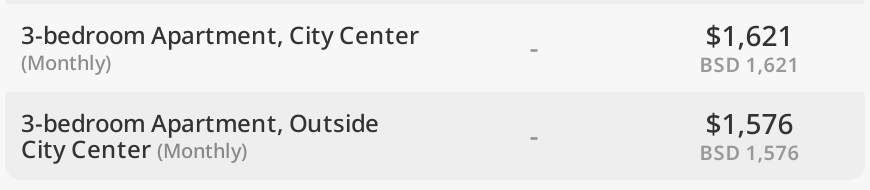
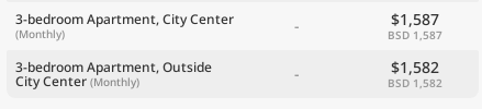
- $1,621
+ $1,587

- BSD 1,621
+ BSD 1,587

- $1,576
+ $1,582

- BSD 1,576
+ BSD 1,582
